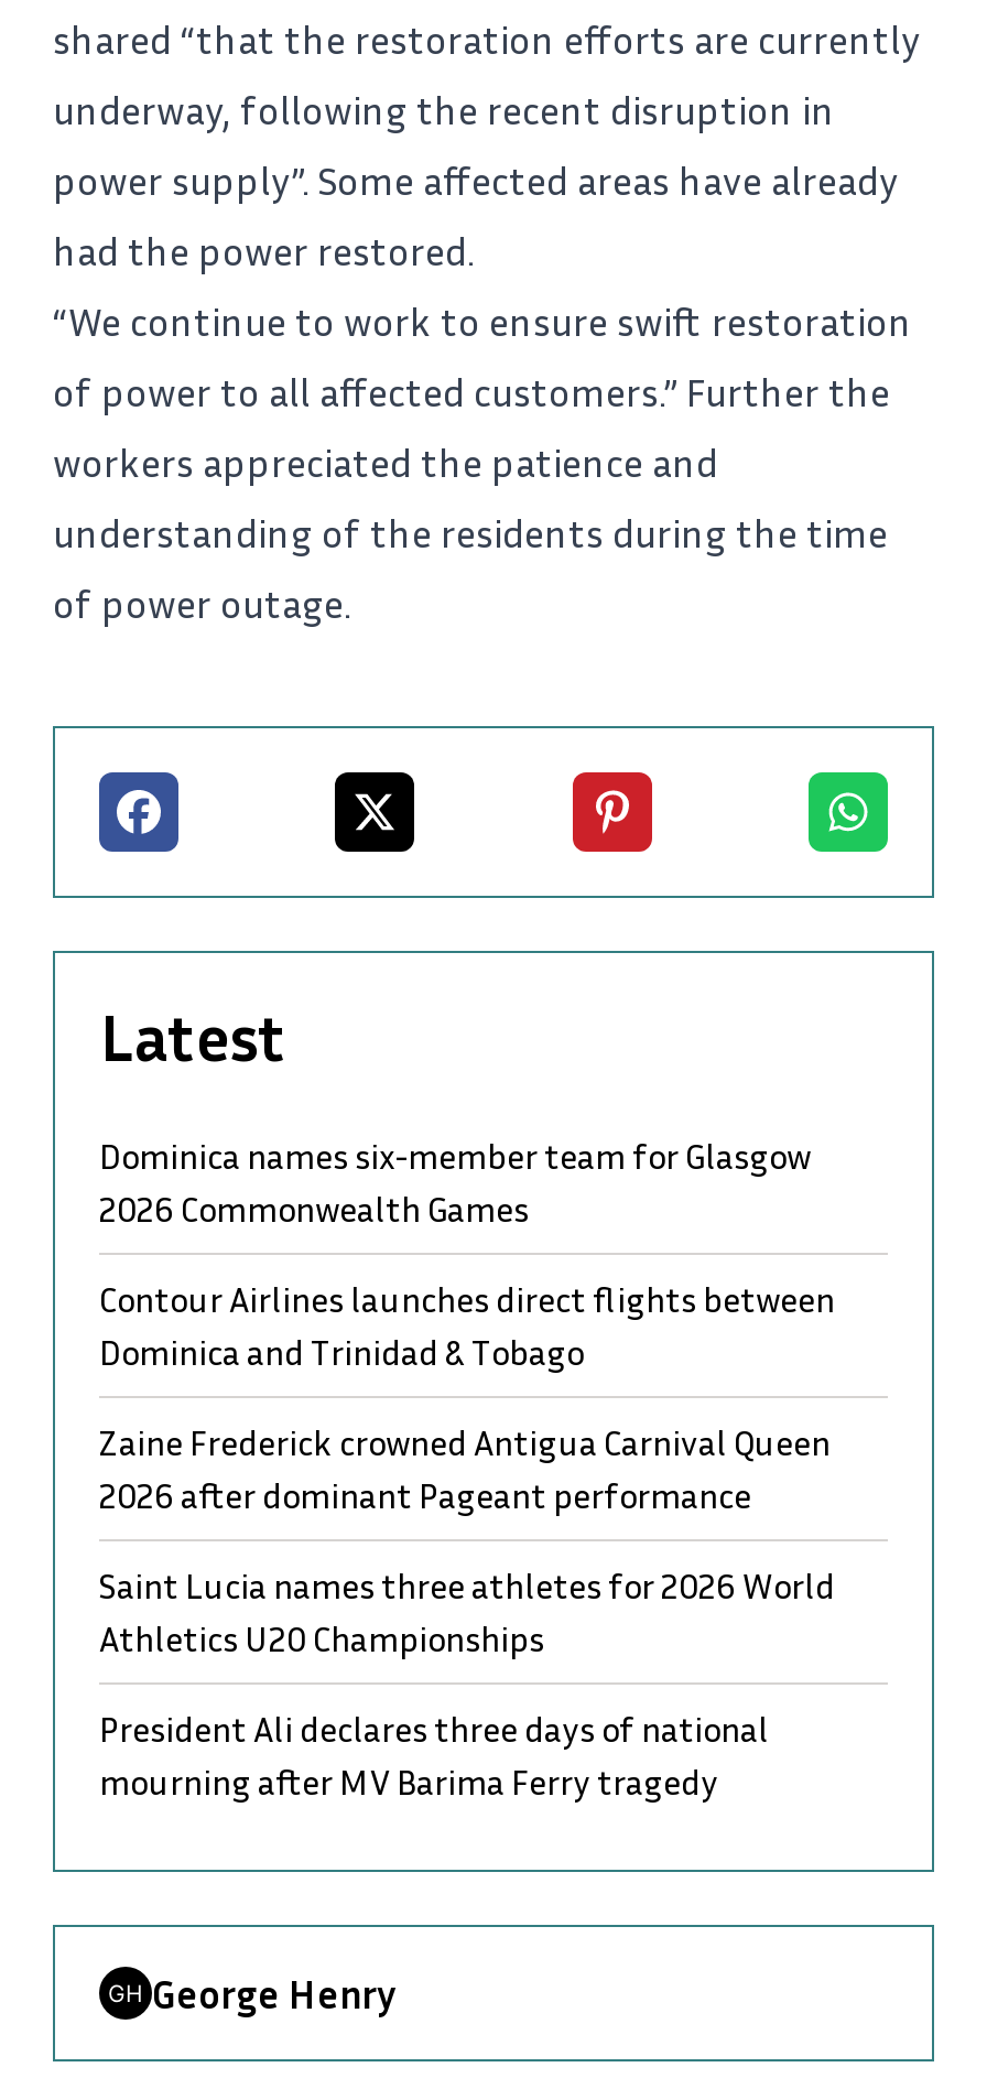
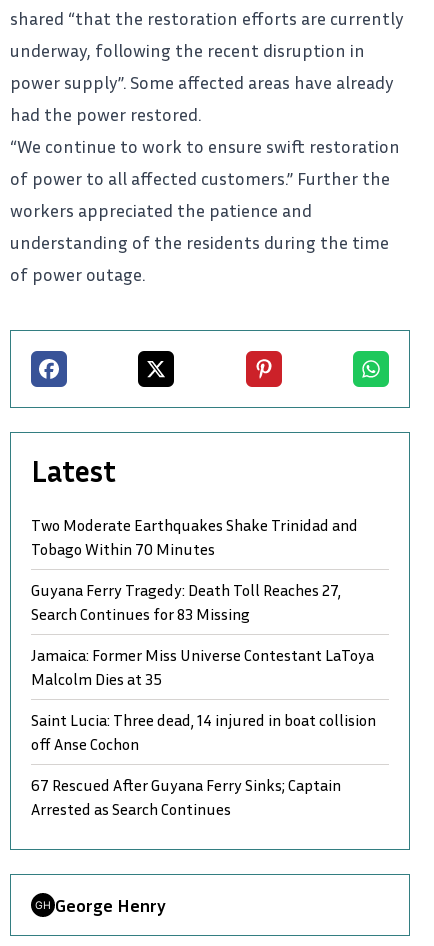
- Dominica names six-member team for Glasgow
- 2026 Commonwealth Games
+ Two Moderate Earthquakes Shake Trinidad and
+ Tobago Within 70 Minutes

- Contour Airlines launches direct flights between
- Dominica and Trinidad & Tobago
+ Guyana Ferry Tragedy: Death Toll Reaches 27,
+ Search Continues for 83 Missing

- Zaine Frederick crowned Antigua Carnival Queen
- 2026 after dominant Pageant performance
+ Jamaica: Former Miss Universe Contestant LaToya
+ Malcolm Dies at 35

- Saint Lucia names three athletes for 2026 World
- Athletics U20 Championships
+ Saint Lucia: Three dead, 14 injured in boat collision
+ off Anse Cochon

- President Ali declares three days of national
- mourning after MV Barima Ferry tragedy
+ 67 Rescued After Guyana Ferry Sinks; Captain
+ Arrested as Search Continues
